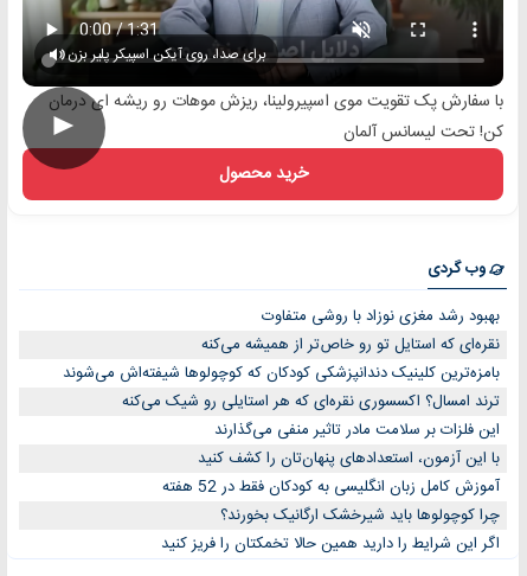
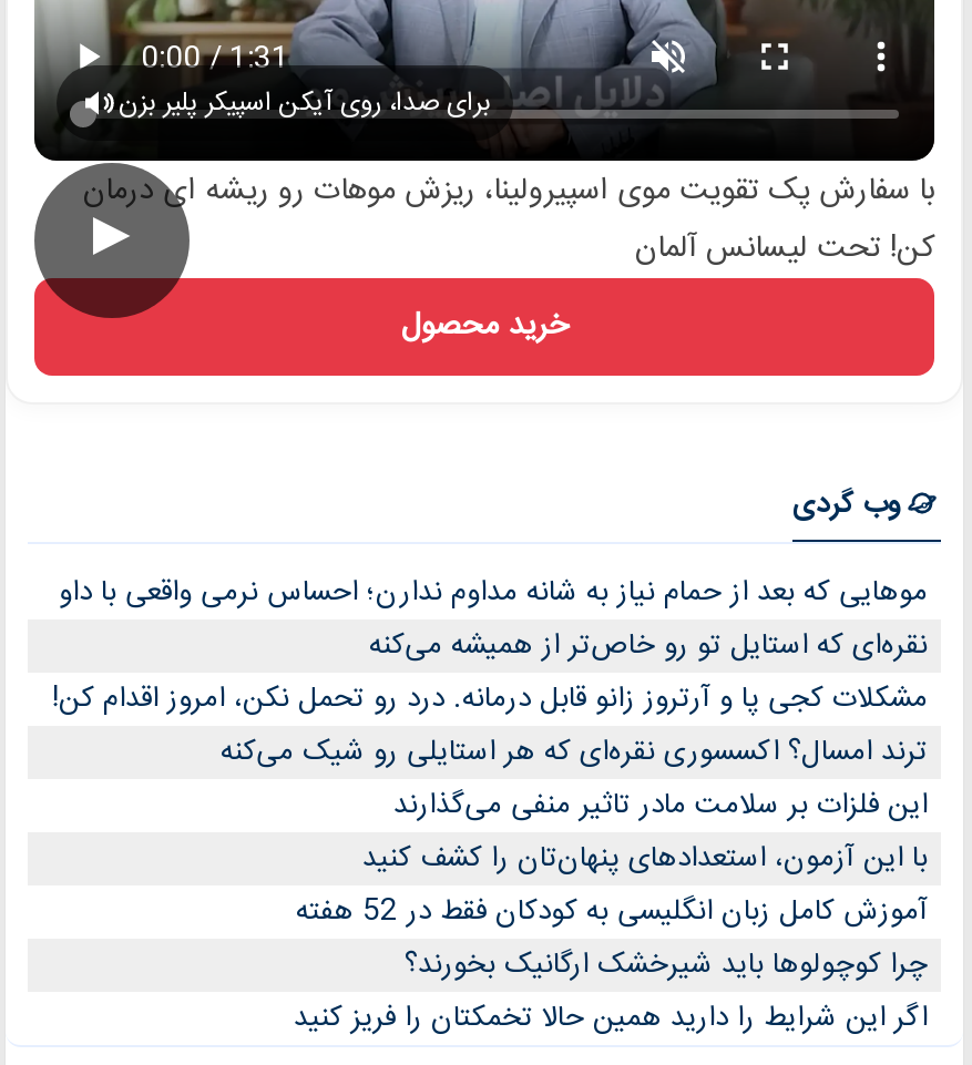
- بهبود رشد مغزی نوزاد با روشی متفاوت
+ موهایی که بعد از حمام نیاز به شانه مداوم ندارن؛ احساس نرمی واقعی با داو

- بامزه‌ترین کلینیک دندانپزشکی کودکان که کوچولوها شیفته‌اش می‌شوند
+ مشکلات کجی پا و آرتروز زانو قابل درمانه. درد رو تحمل نکن، امروز اقدام کن!
